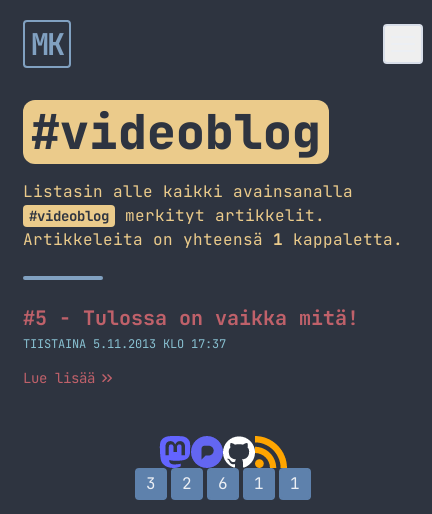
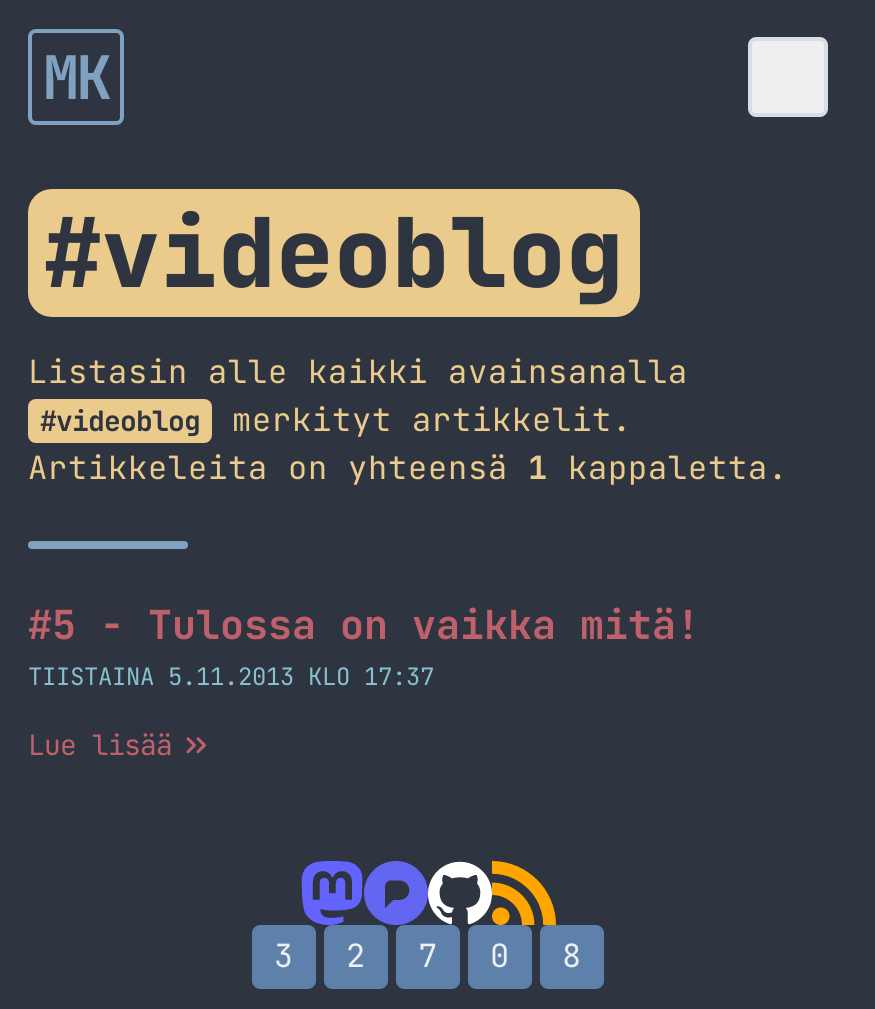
- 6
+ 7

- 1
+ 0

- 1
+ 8
